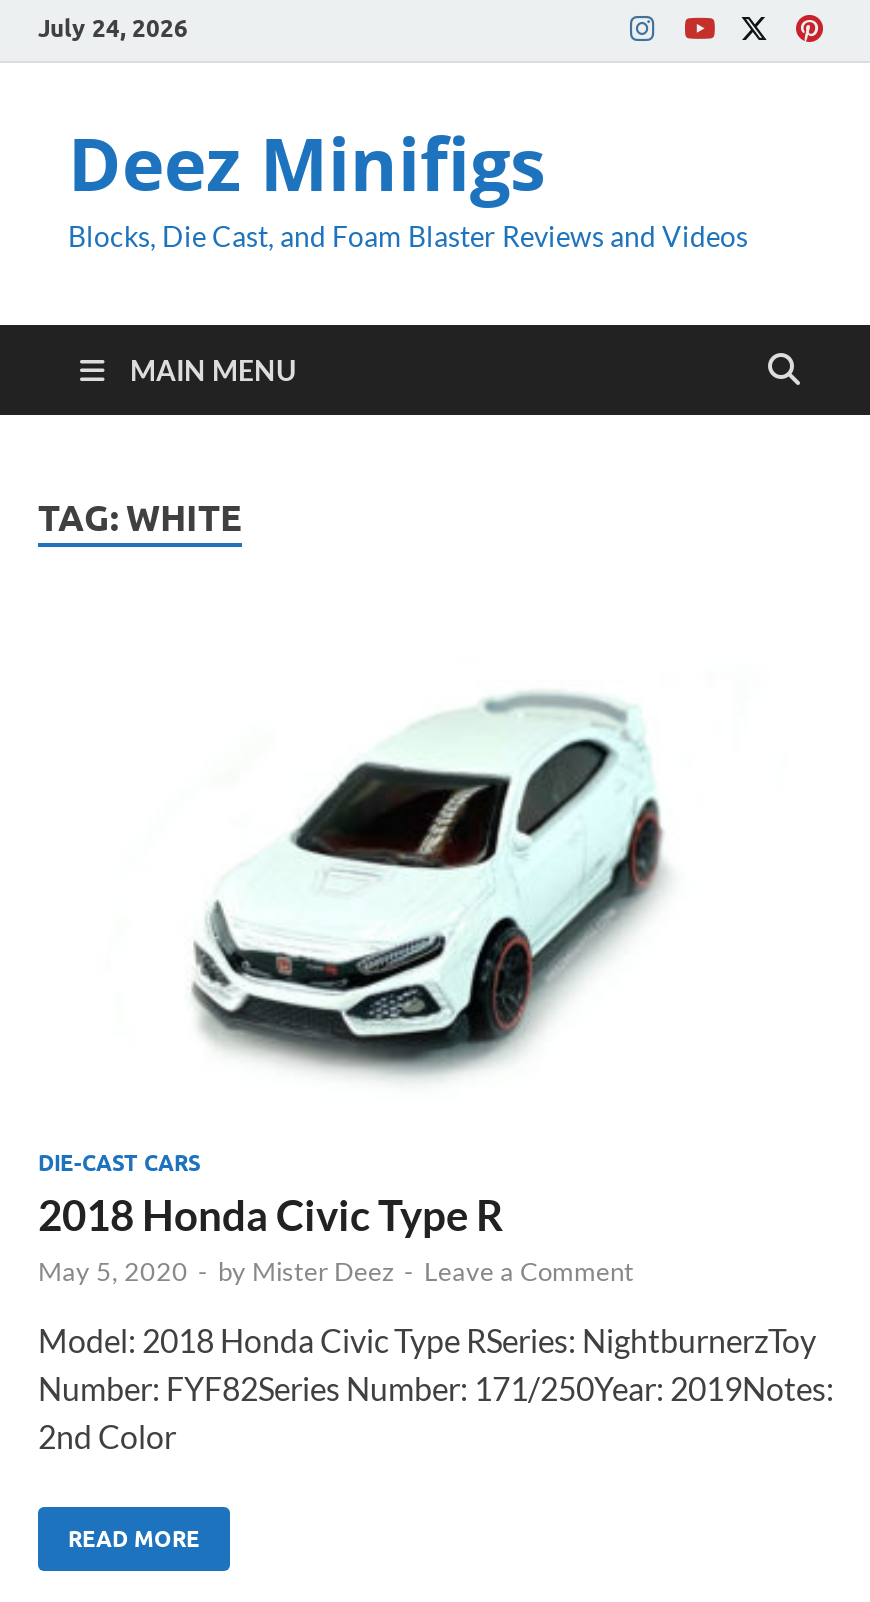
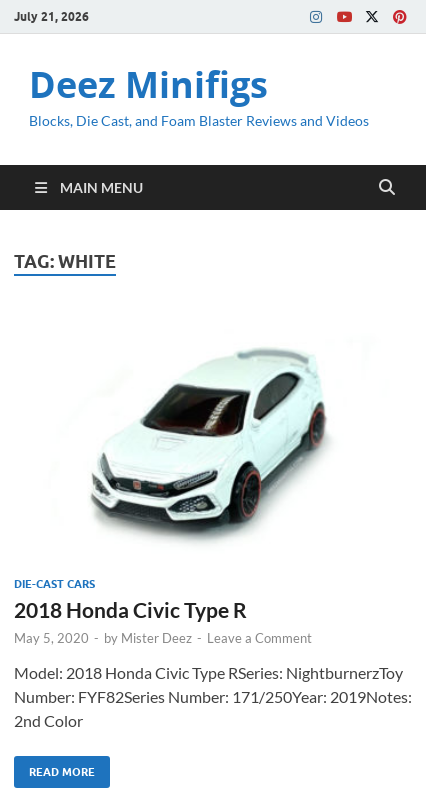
- July 24, 2026
+ July 21, 2026
